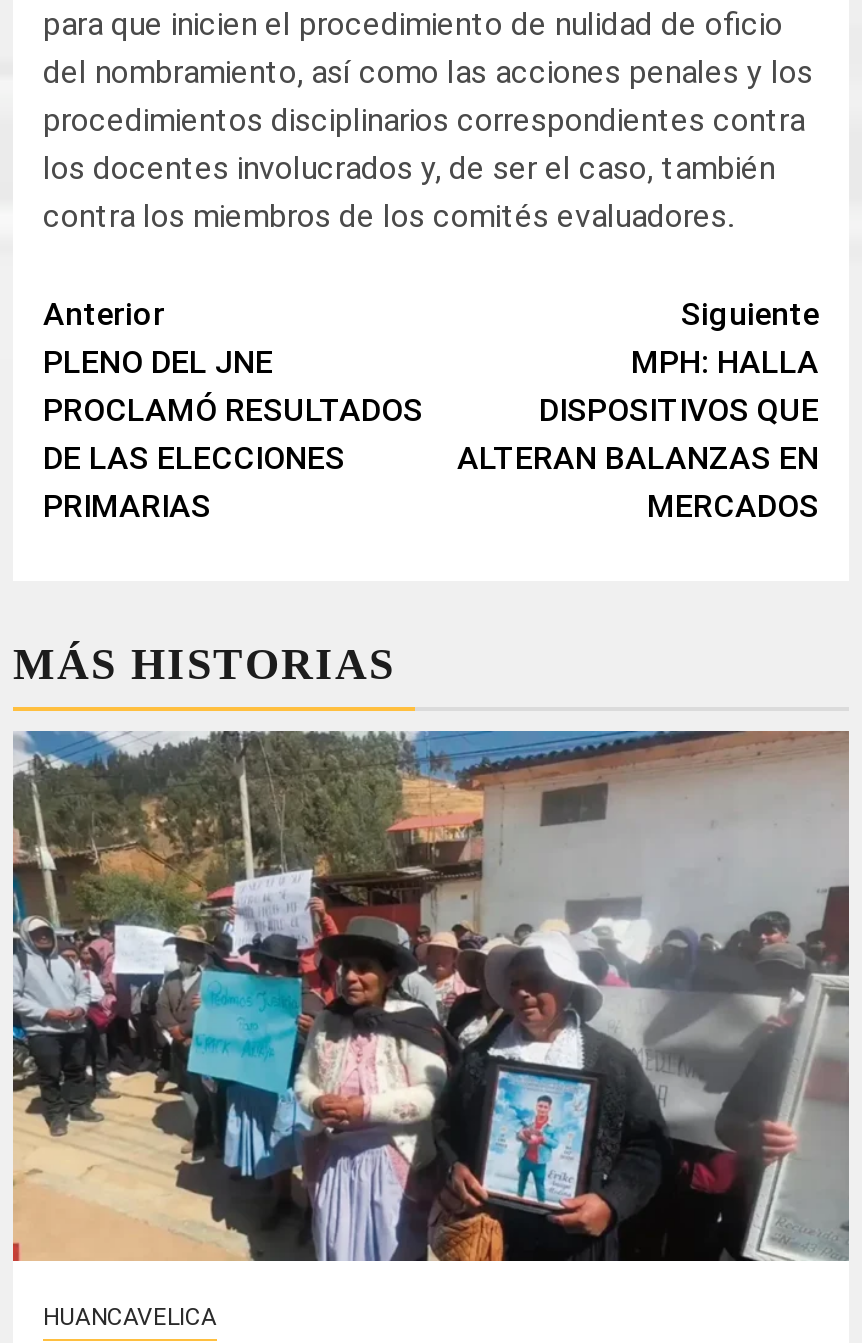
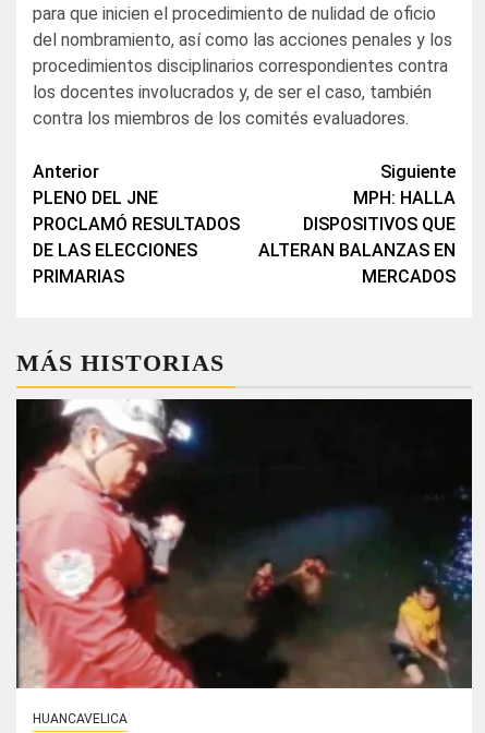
- [image]
+ [image]
